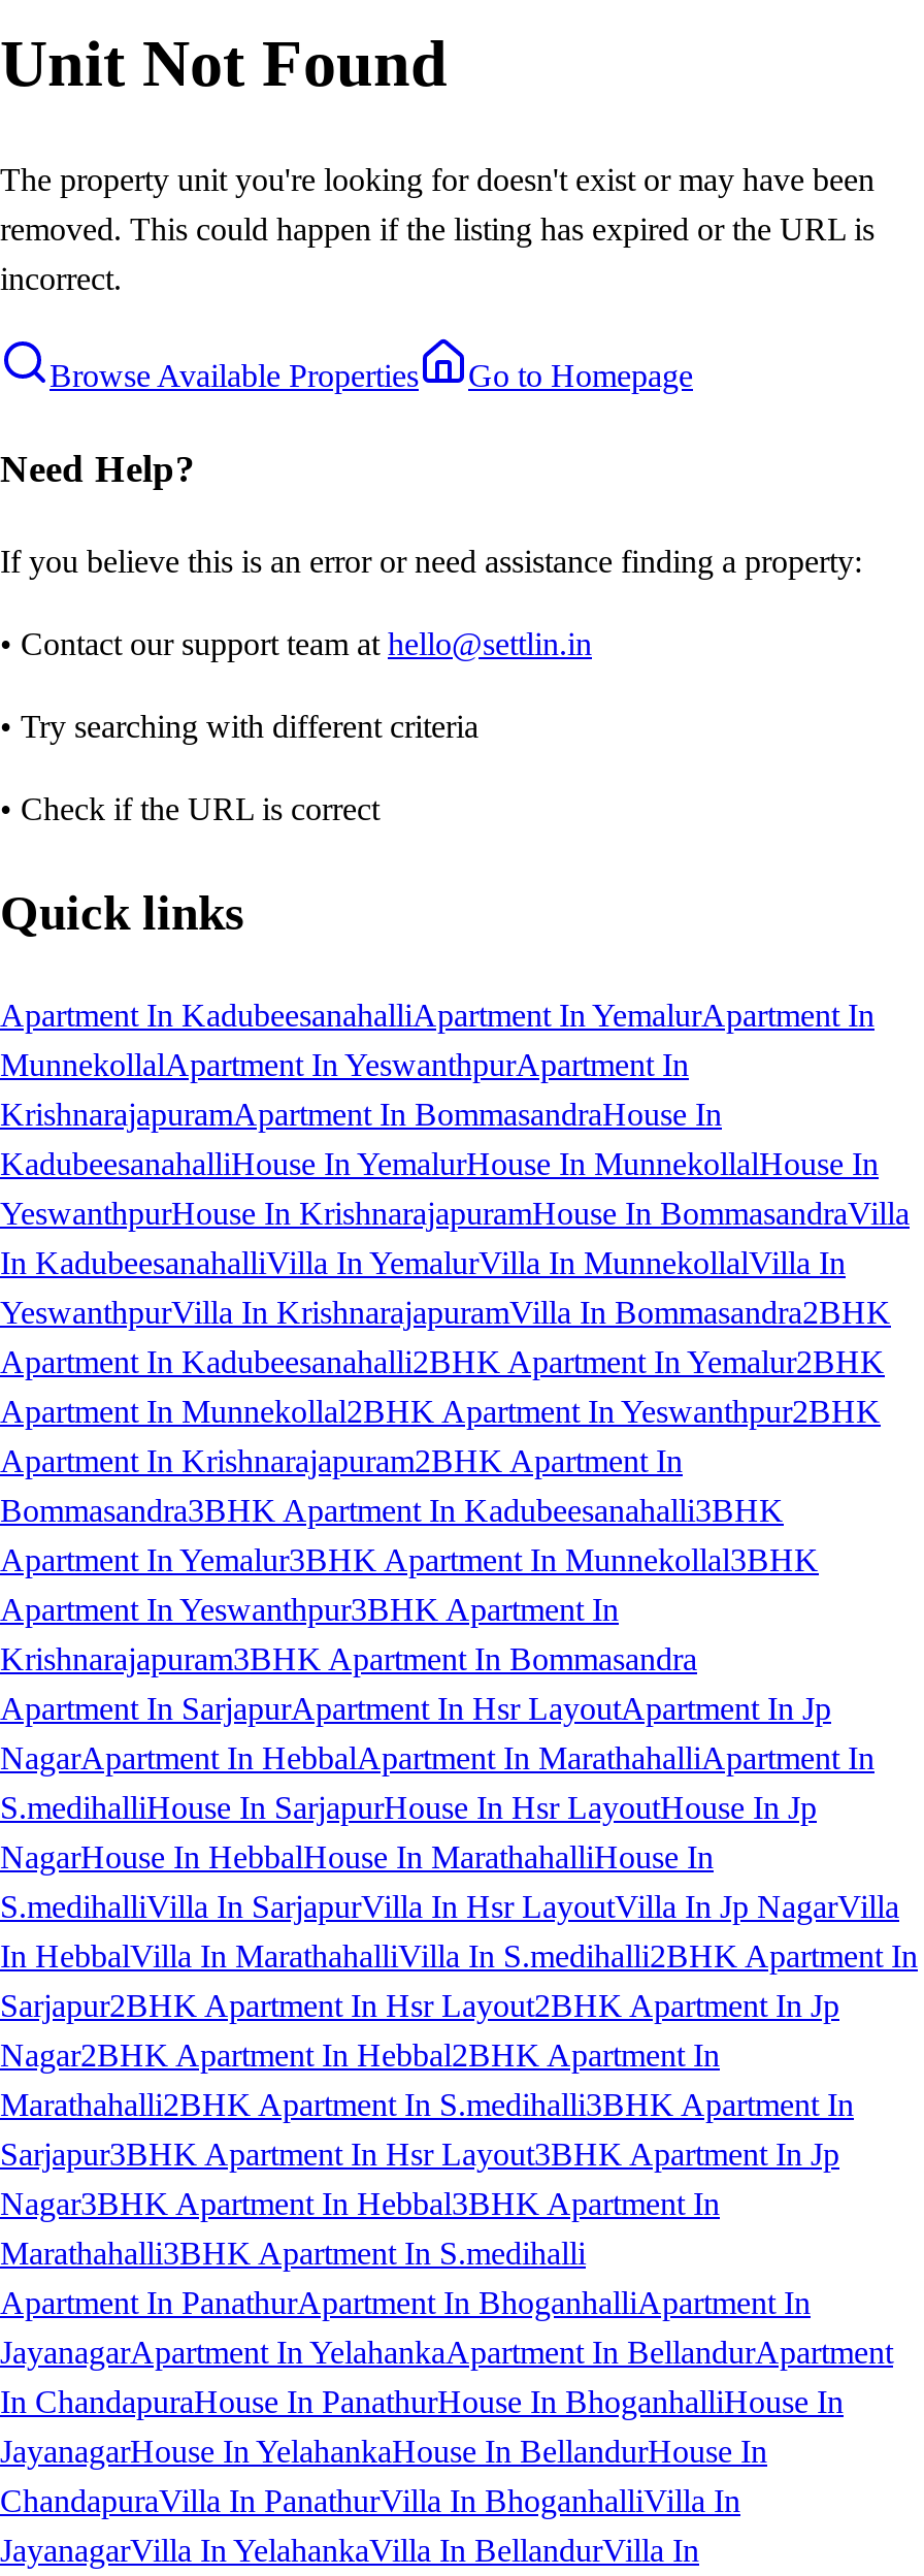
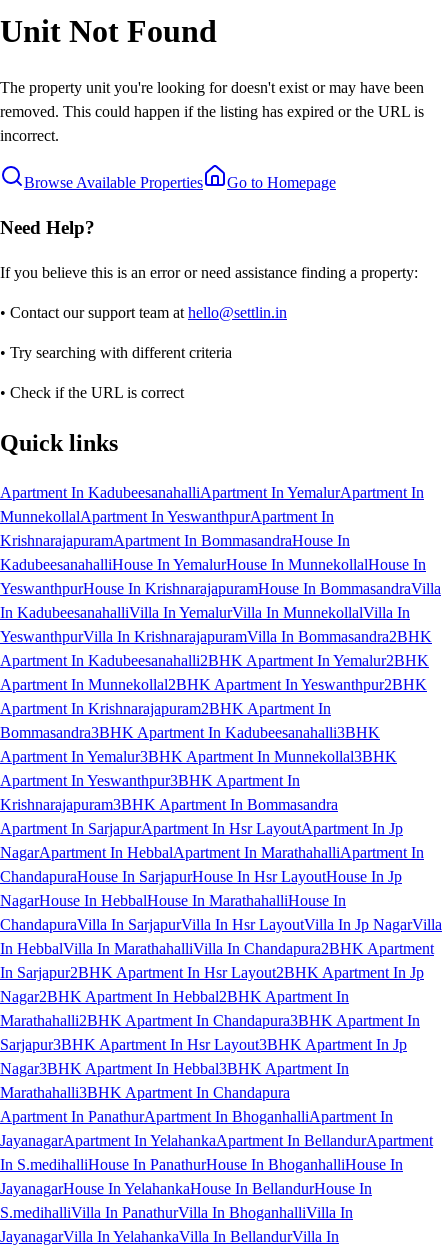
- S.medihalliHouse In SarjapurHouse In Hsr LayoutHouse In Jp
+ ChandapuraHouse In SarjapurHouse In Hsr LayoutHouse In Jp

- S.medihalliVilla In SarjapurVilla In Hsr LayoutVilla In Jp NagarVilla
- In HebbalVilla In MarathahalliVilla In S.medihalli2BHK Apartment In
- Sarjapur2BHK Apartment In Hsr Layout2BHK Apartment In Jp
+ ChandapuraVilla In SarjapurVilla In Hsr LayoutVilla In Jp NagarVilla
+ In HebbalVilla In MarathahalliVilla In Chandapura2BHK Apartment
+ In Sarjapur2BHK Apartment In Hsr Layout2BHK Apartment In Jp

- Marathahalli2BHK Apartment In S.medihalli3BHK Apartment In
+ Marathahalli2BHK Apartment In Chandapura3BHK Apartment In

- Marathahalli3BHK Apartment In S.medihalli
+ Marathahalli3BHK Apartment In Chandapura

- In ChandapuraHouse In PanathurHouse In BhoganhalliHouse In
+ In S.medihalliHouse In PanathurHouse In BhoganhalliHouse In

- ChandapuraVilla In PanathurVilla In BhoganhalliVilla In
+ S.medihalliVilla In PanathurVilla In BhoganhalliVilla In
